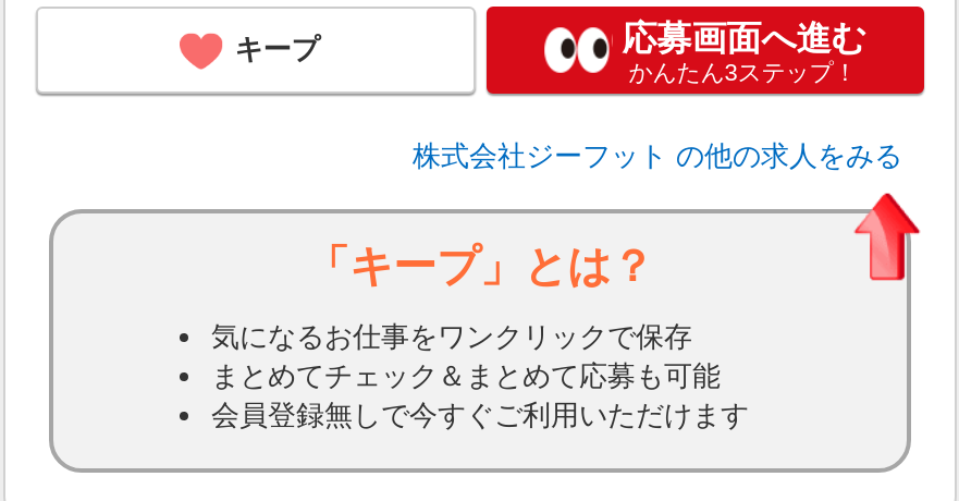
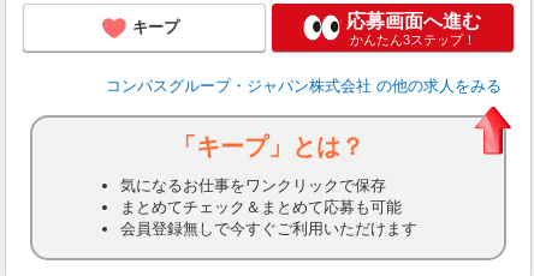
- 株式会社ジーフットの他の求人をみる
+ コンパスグループ・ジャパン株式会社の他の求人をみる
